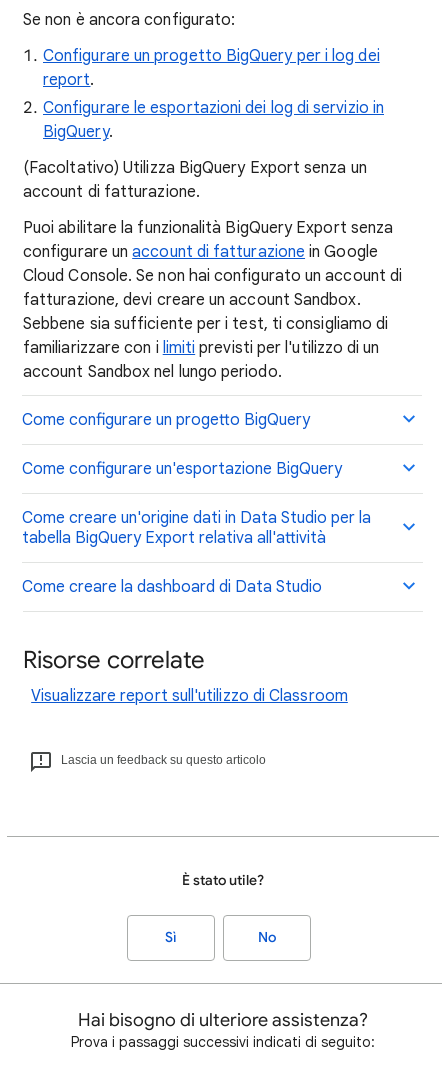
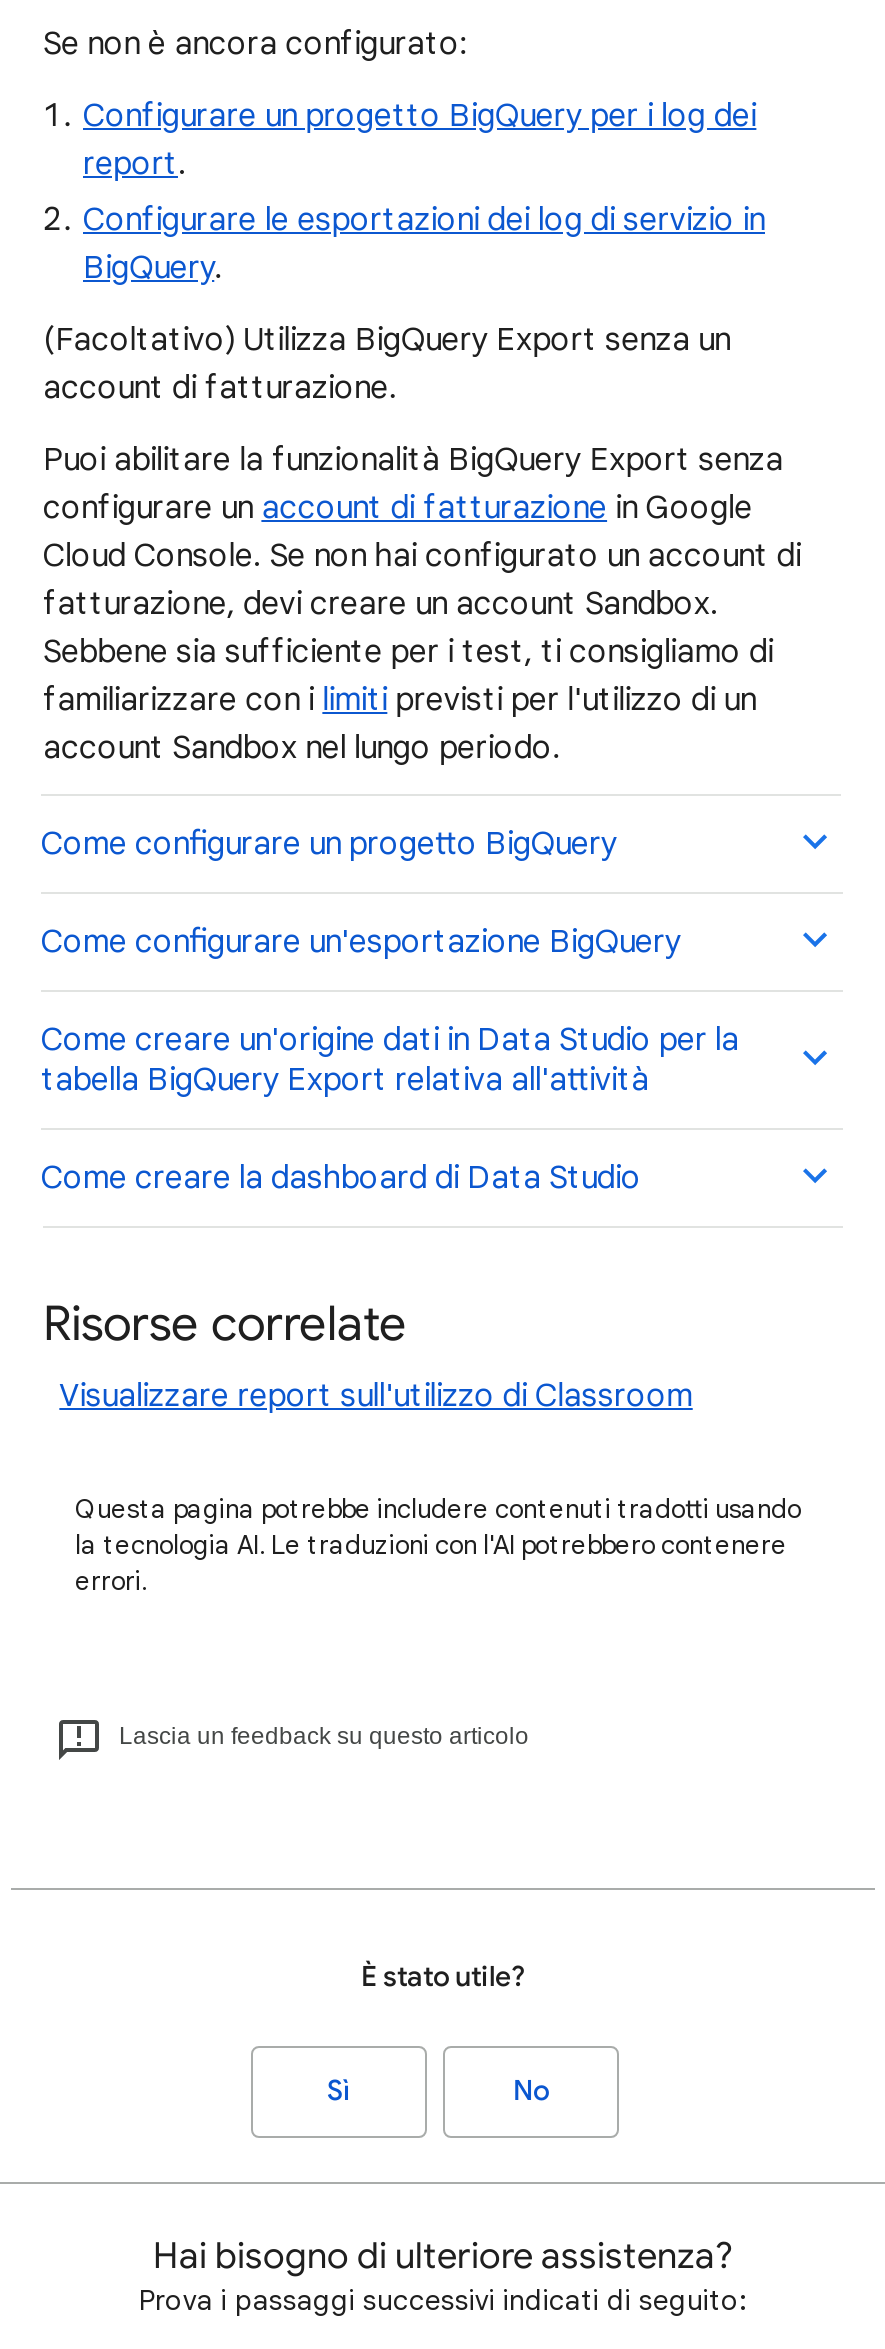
+ Questa pagina potrebbe includere contenuti tradotti usando
+ la tecnologia AI. Le traduzioni con l'AI potrebbero contenere
+ errori.
